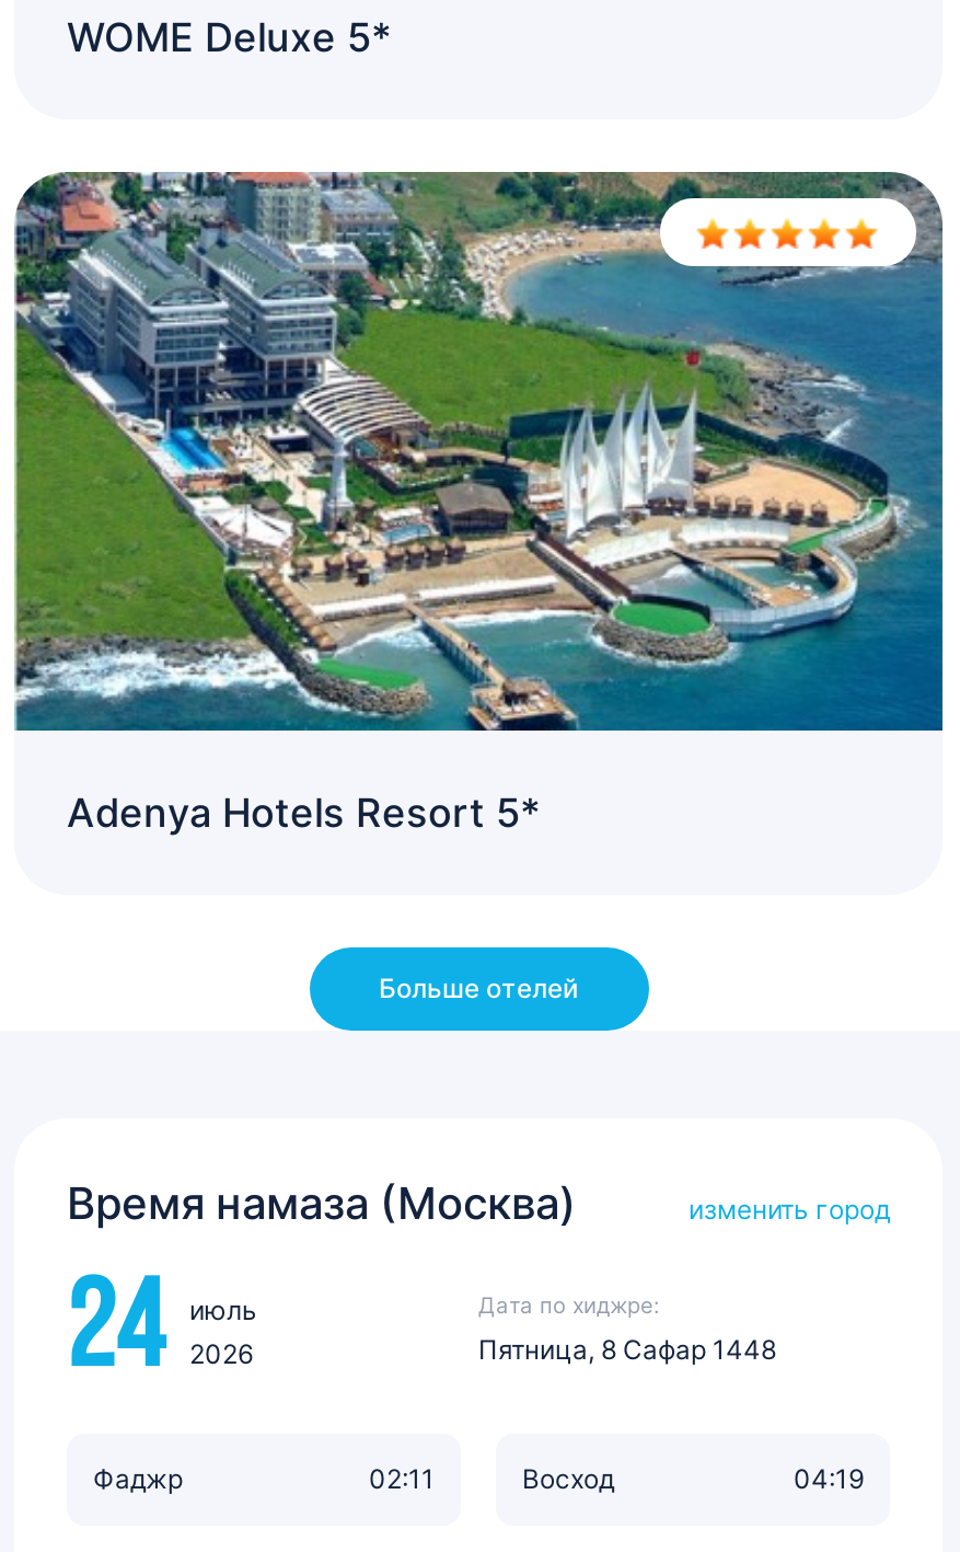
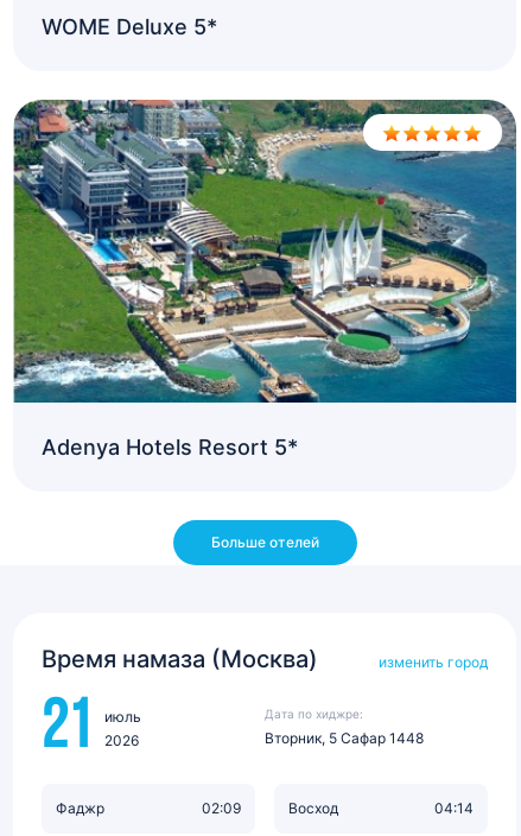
- 24 июль 2026
+ 21 июль 2026

- Пятница, 8 Сафар 1448
+ Вторник, 5 Сафар 1448

- 02:11
+ 02:09

- 04:19
+ 04:14
